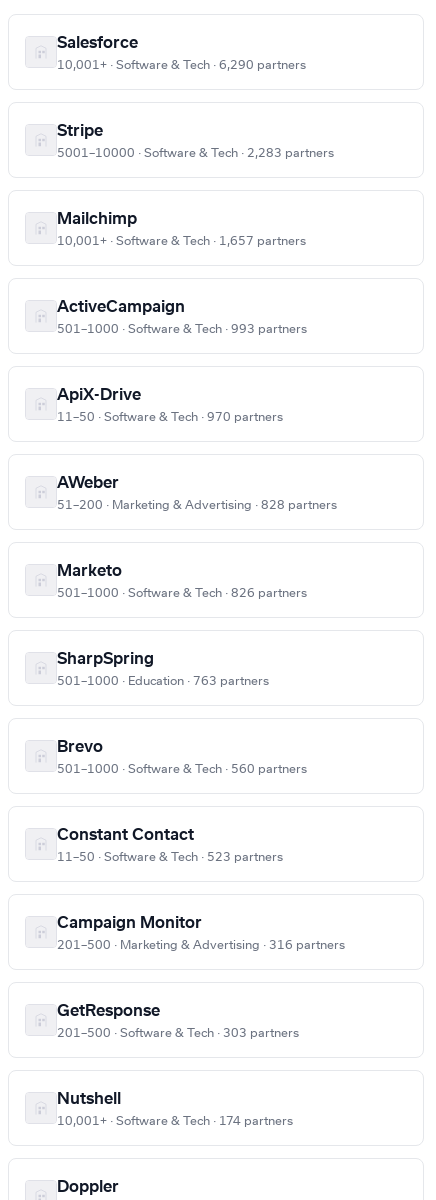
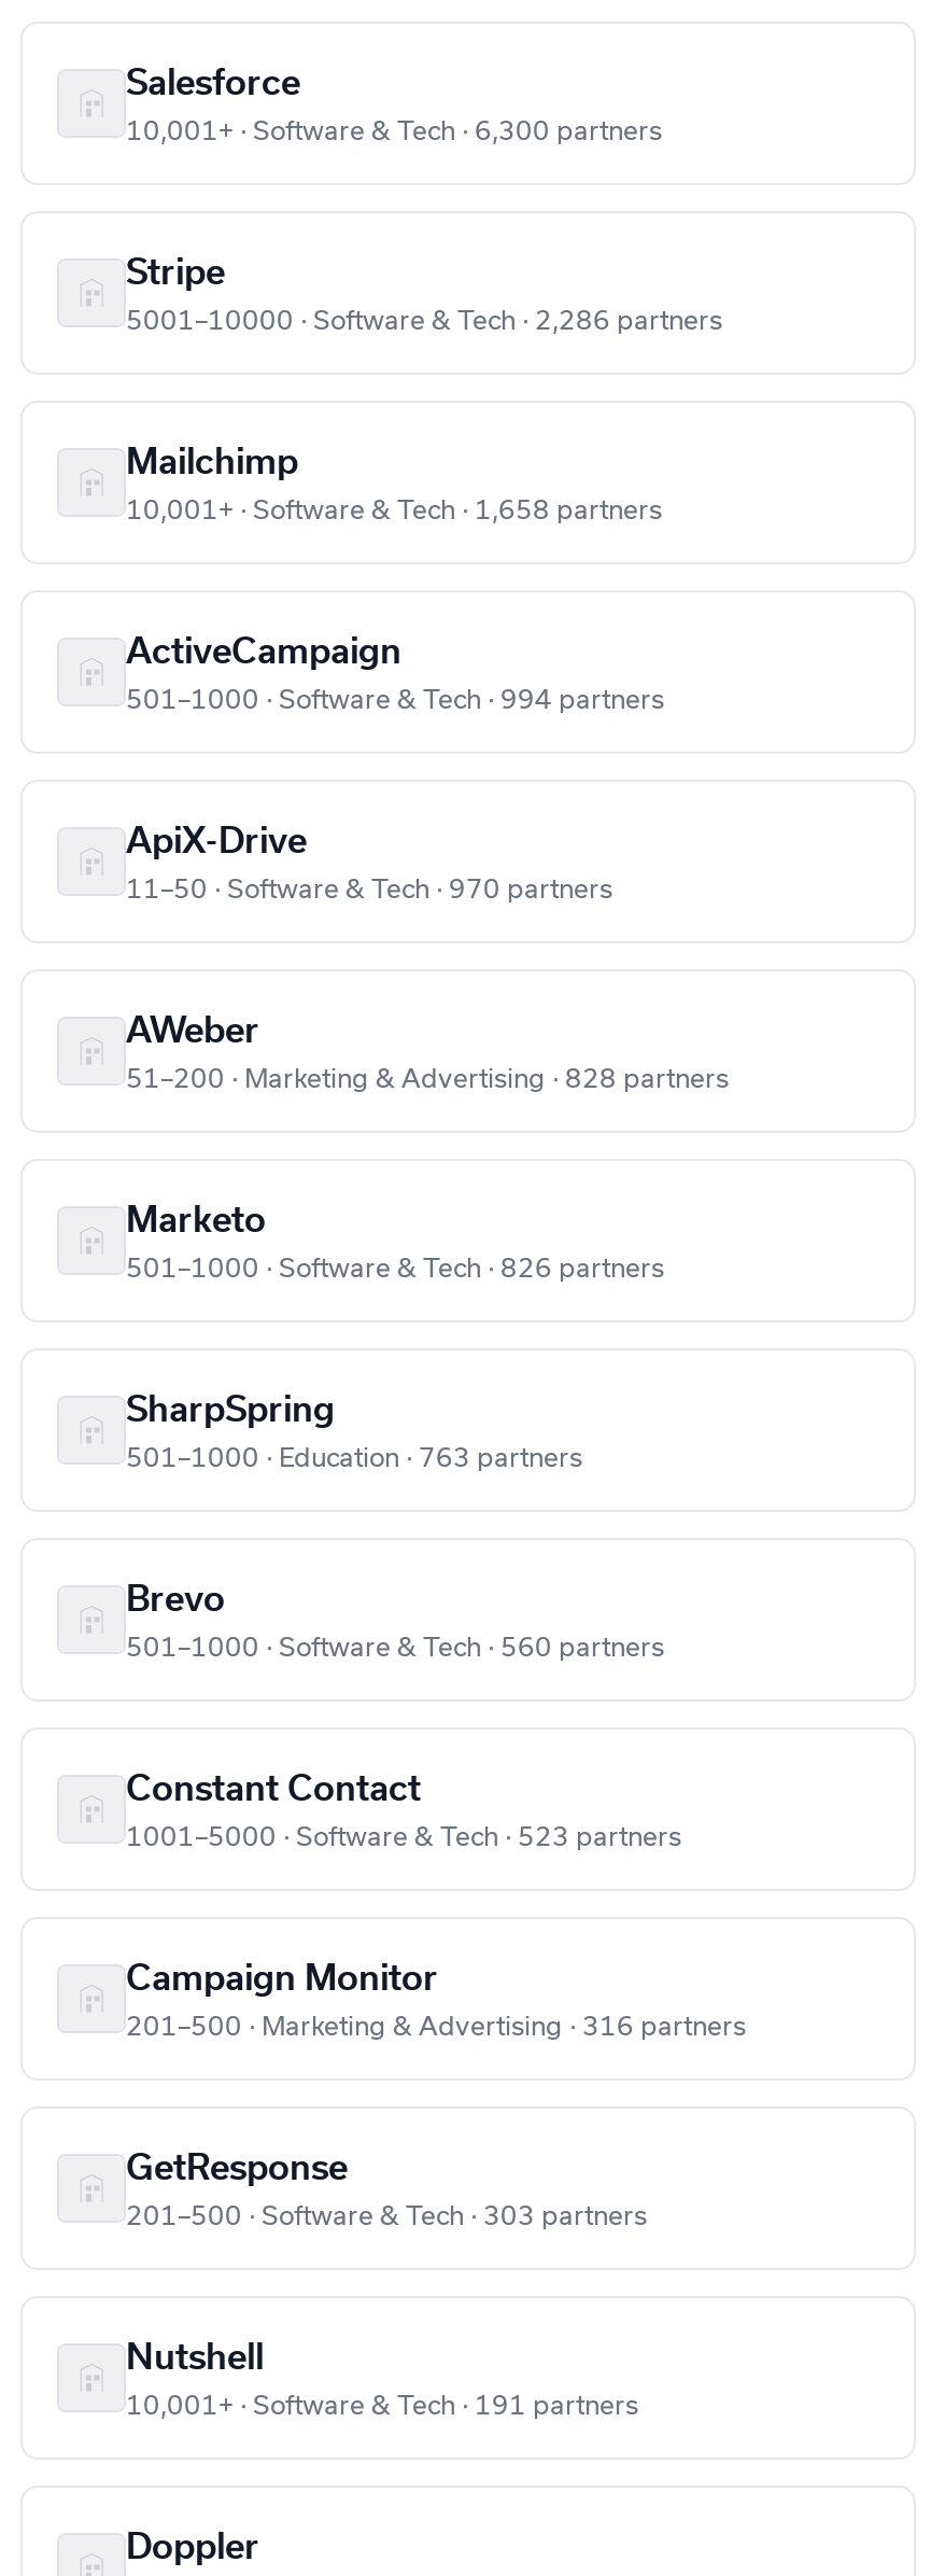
- 10,001+ · Software & Tech · 6,290 partners
+ 10,001+ · Software & Tech · 6,300 partners

- 5001–10000 · Software & Tech · 2,283 partners
+ 5001–10000 · Software & Tech · 2,286 partners

- 10,001+ · Software & Tech · 1,657 partners
+ 10,001+ · Software & Tech · 1,658 partners

- 501–1000 · Software & Tech · 993 partners
+ 501–1000 · Software & Tech · 994 partners

- 11–50 · Software & Tech · 523 partners
+ 1001–5000 · Software & Tech · 523 partners

- 10,001+ · Software & Tech · 174 partners
+ 10,001+ · Software & Tech · 191 partners
